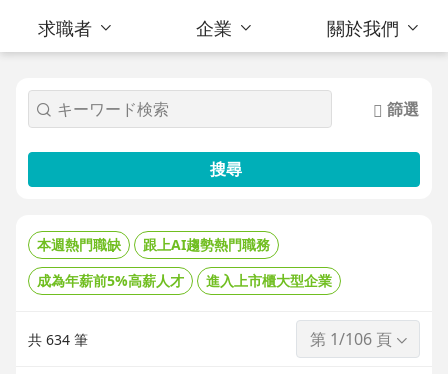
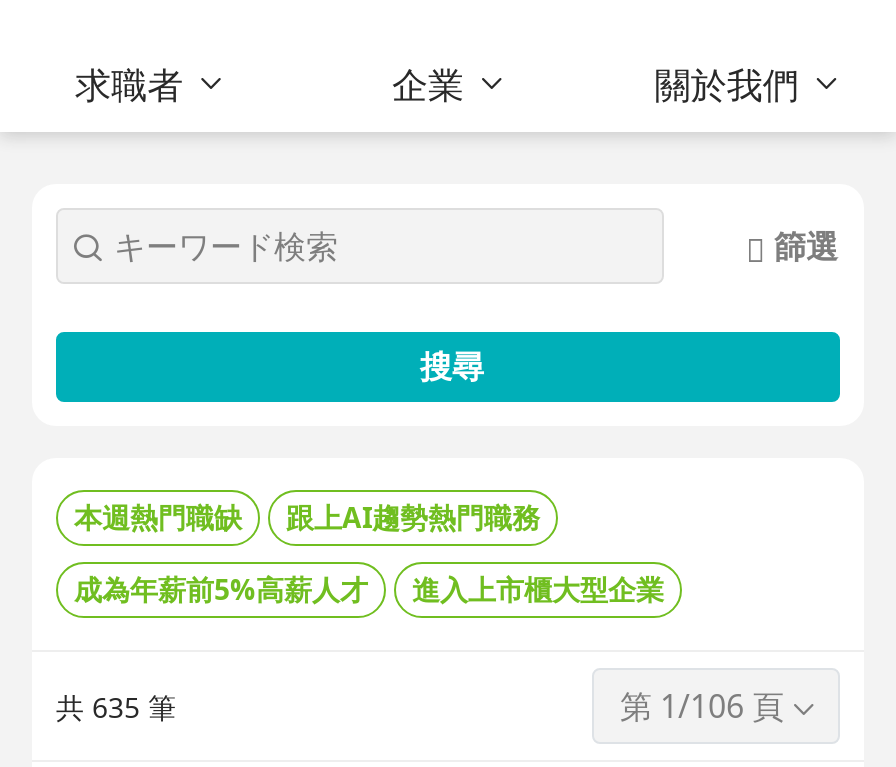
- 共 634 筆
+ 共 635 筆
